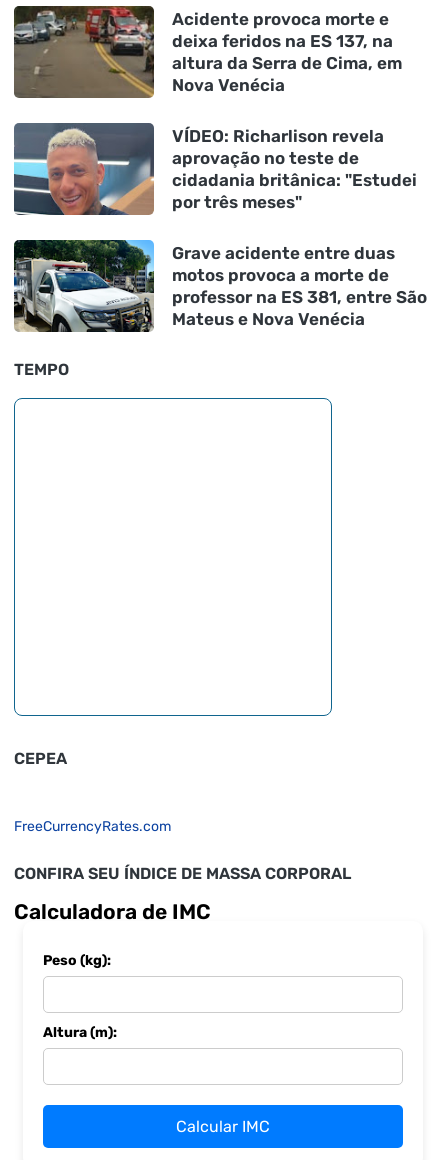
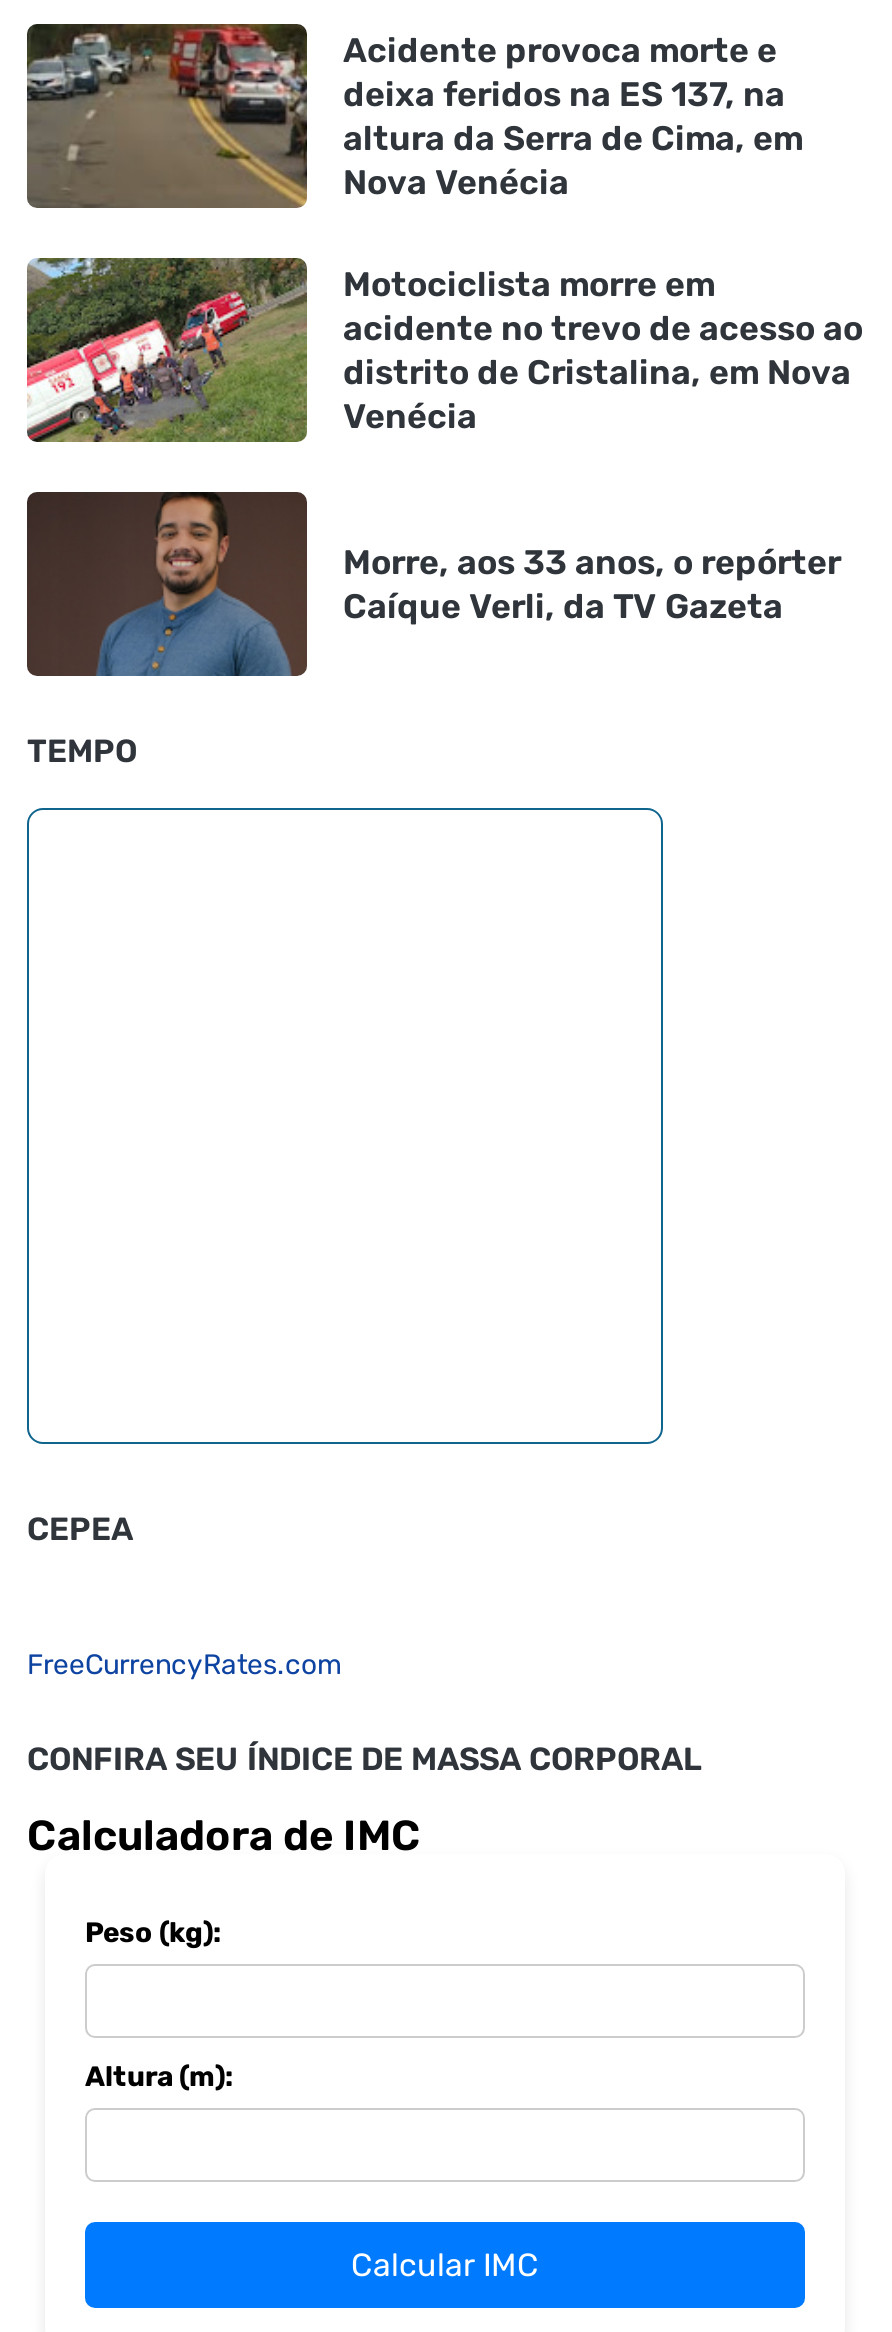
- [image]
- VÍDEO: Richarlison revela
- aprovação no teste de
- cidadania britânica: "Estudei
- por três meses"
+ [image]
+ Motociclista morre em
+ acidente no trevo de acesso ao
+ distrito de Cristalina, em Nova
+ Venécia

- [image]
- Grave acidente entre duas
- motos provoca a morte de
- professor na ES 381, entre São
- Mateus e Nova Venécia
+ [image]
+ Morre, aos 33 anos, o repórter
+ Caíque Verli, da TV Gazeta
